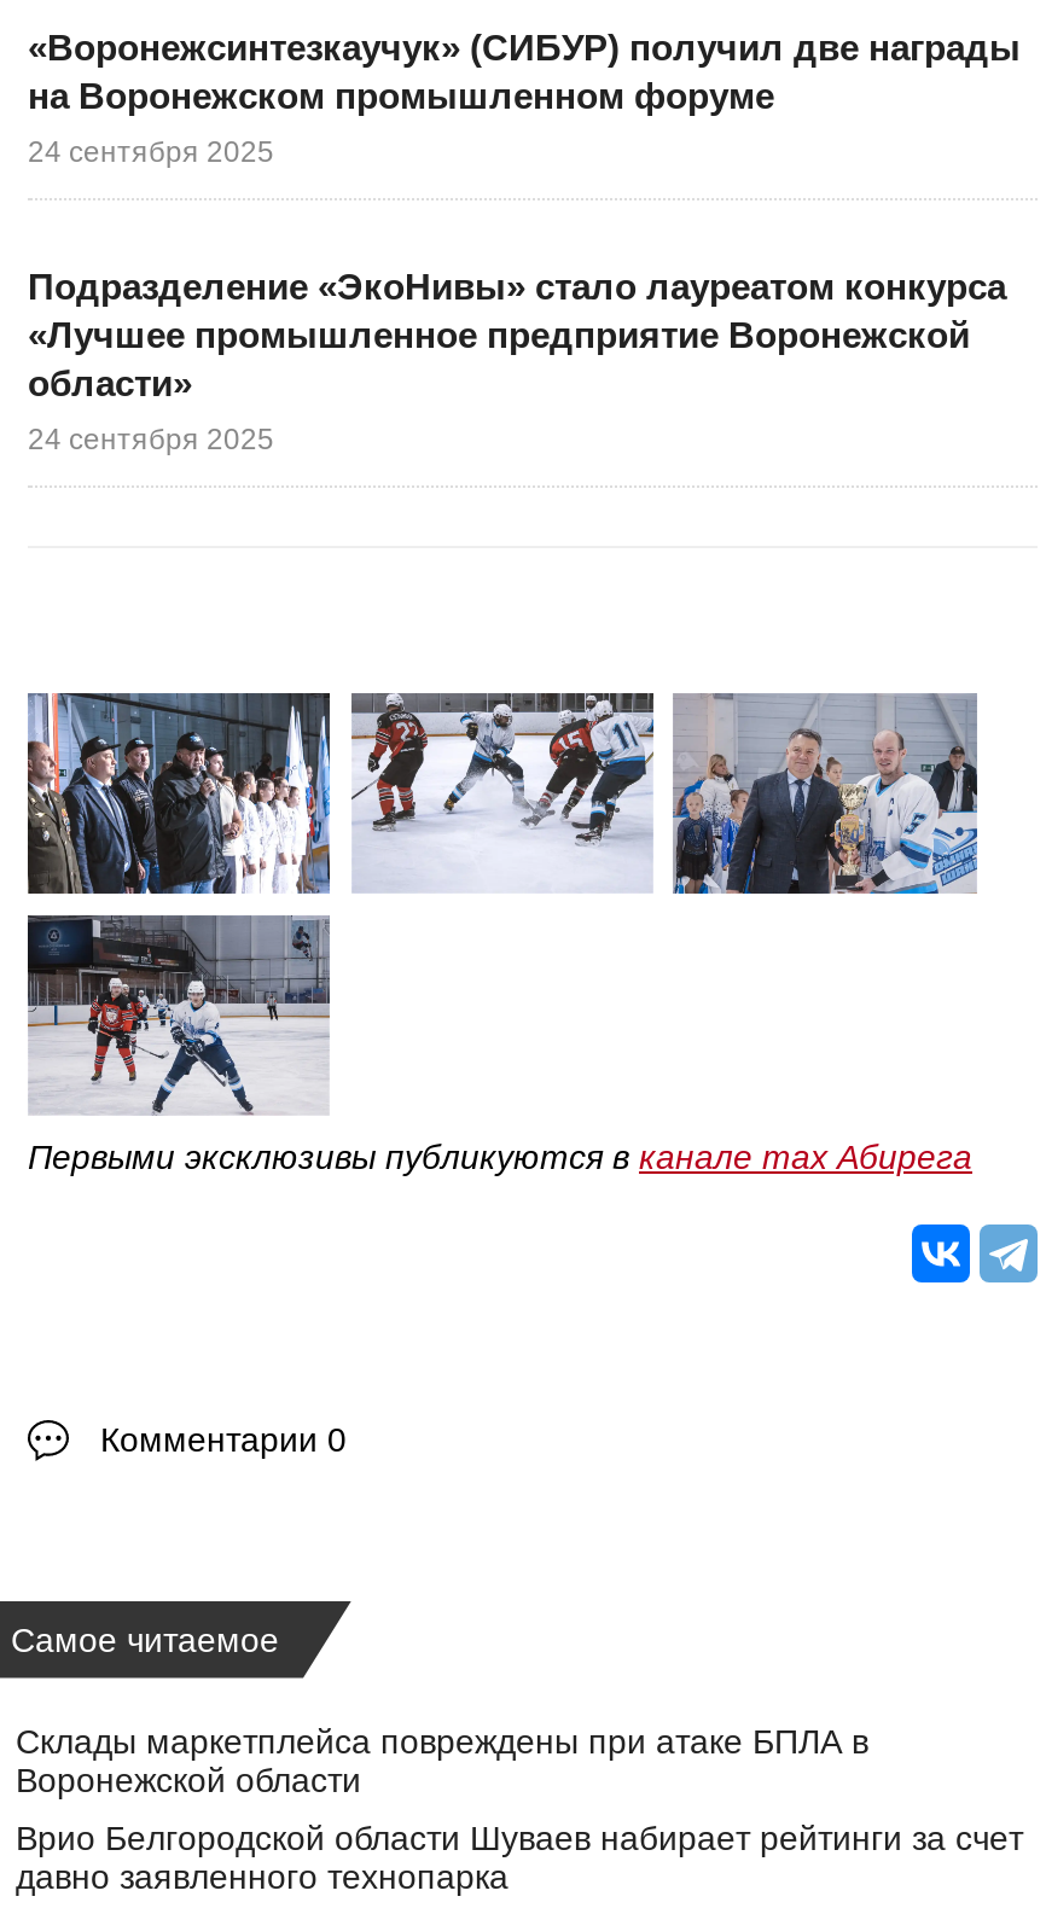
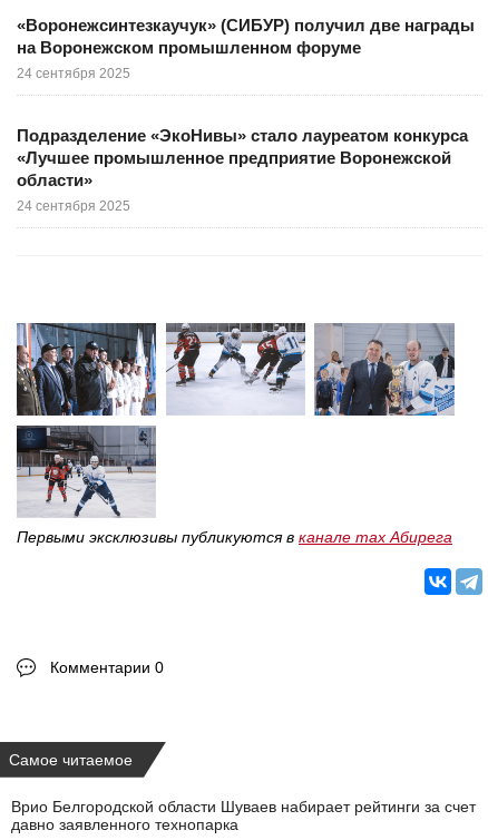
- Склады маркетплейса повреждены при атаке БПЛА в
- Воронежской области
